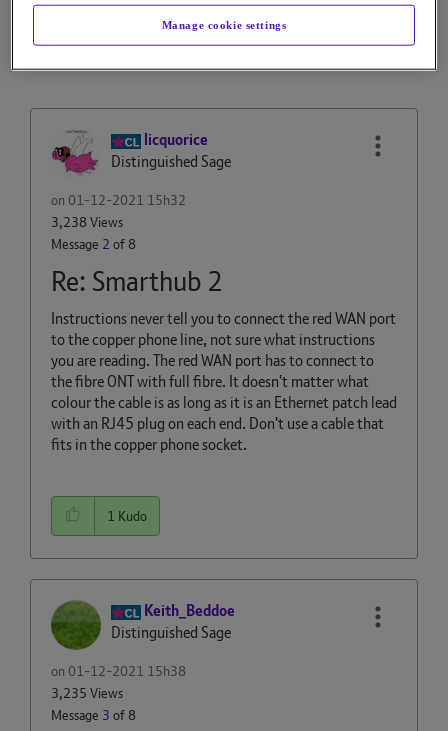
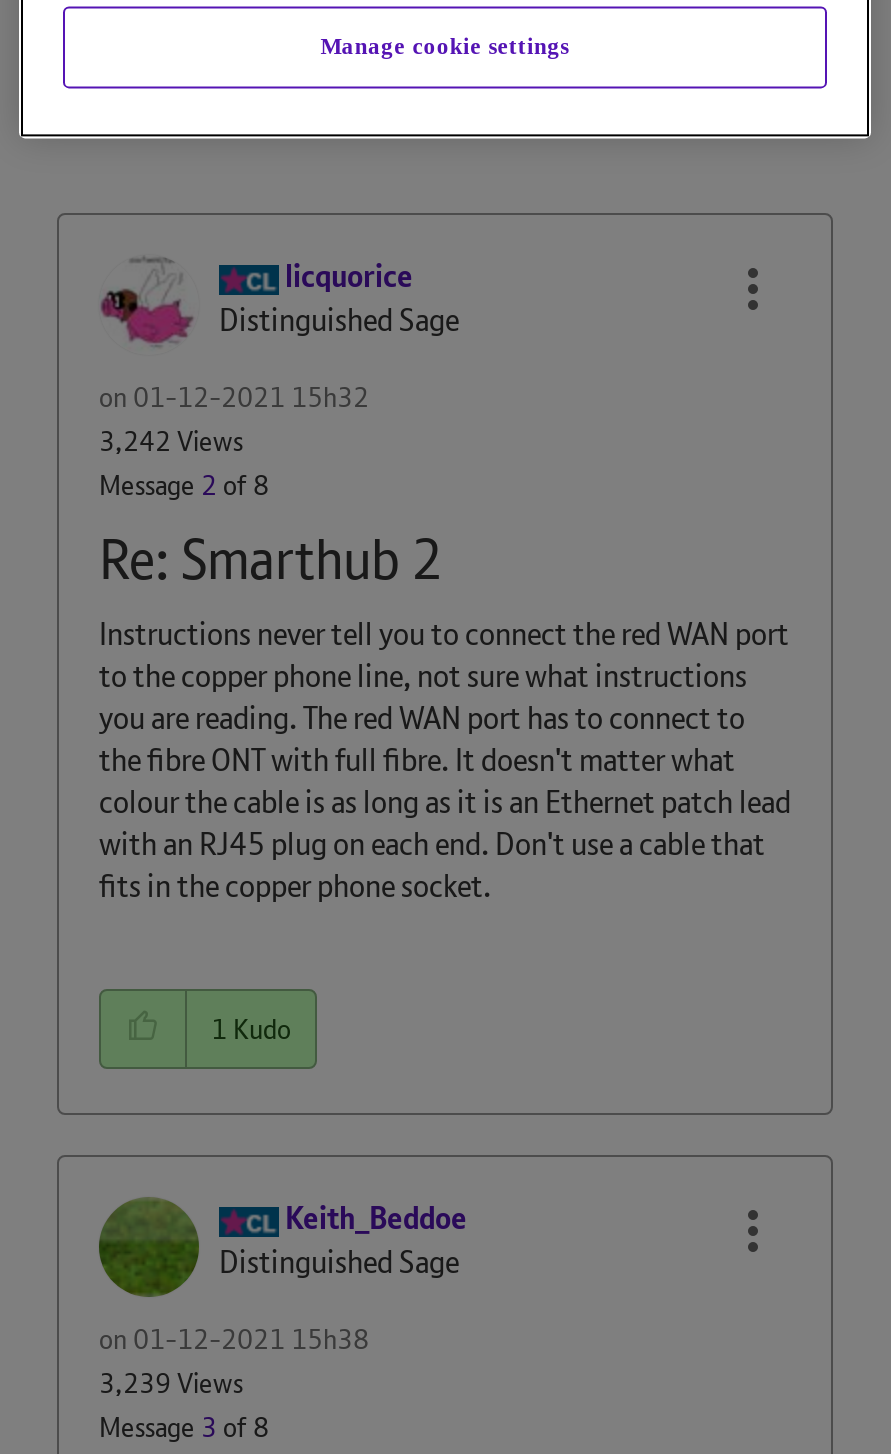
- 3,238 Views
+ 3,242 Views

- 3,235 Views
+ 3,239 Views
